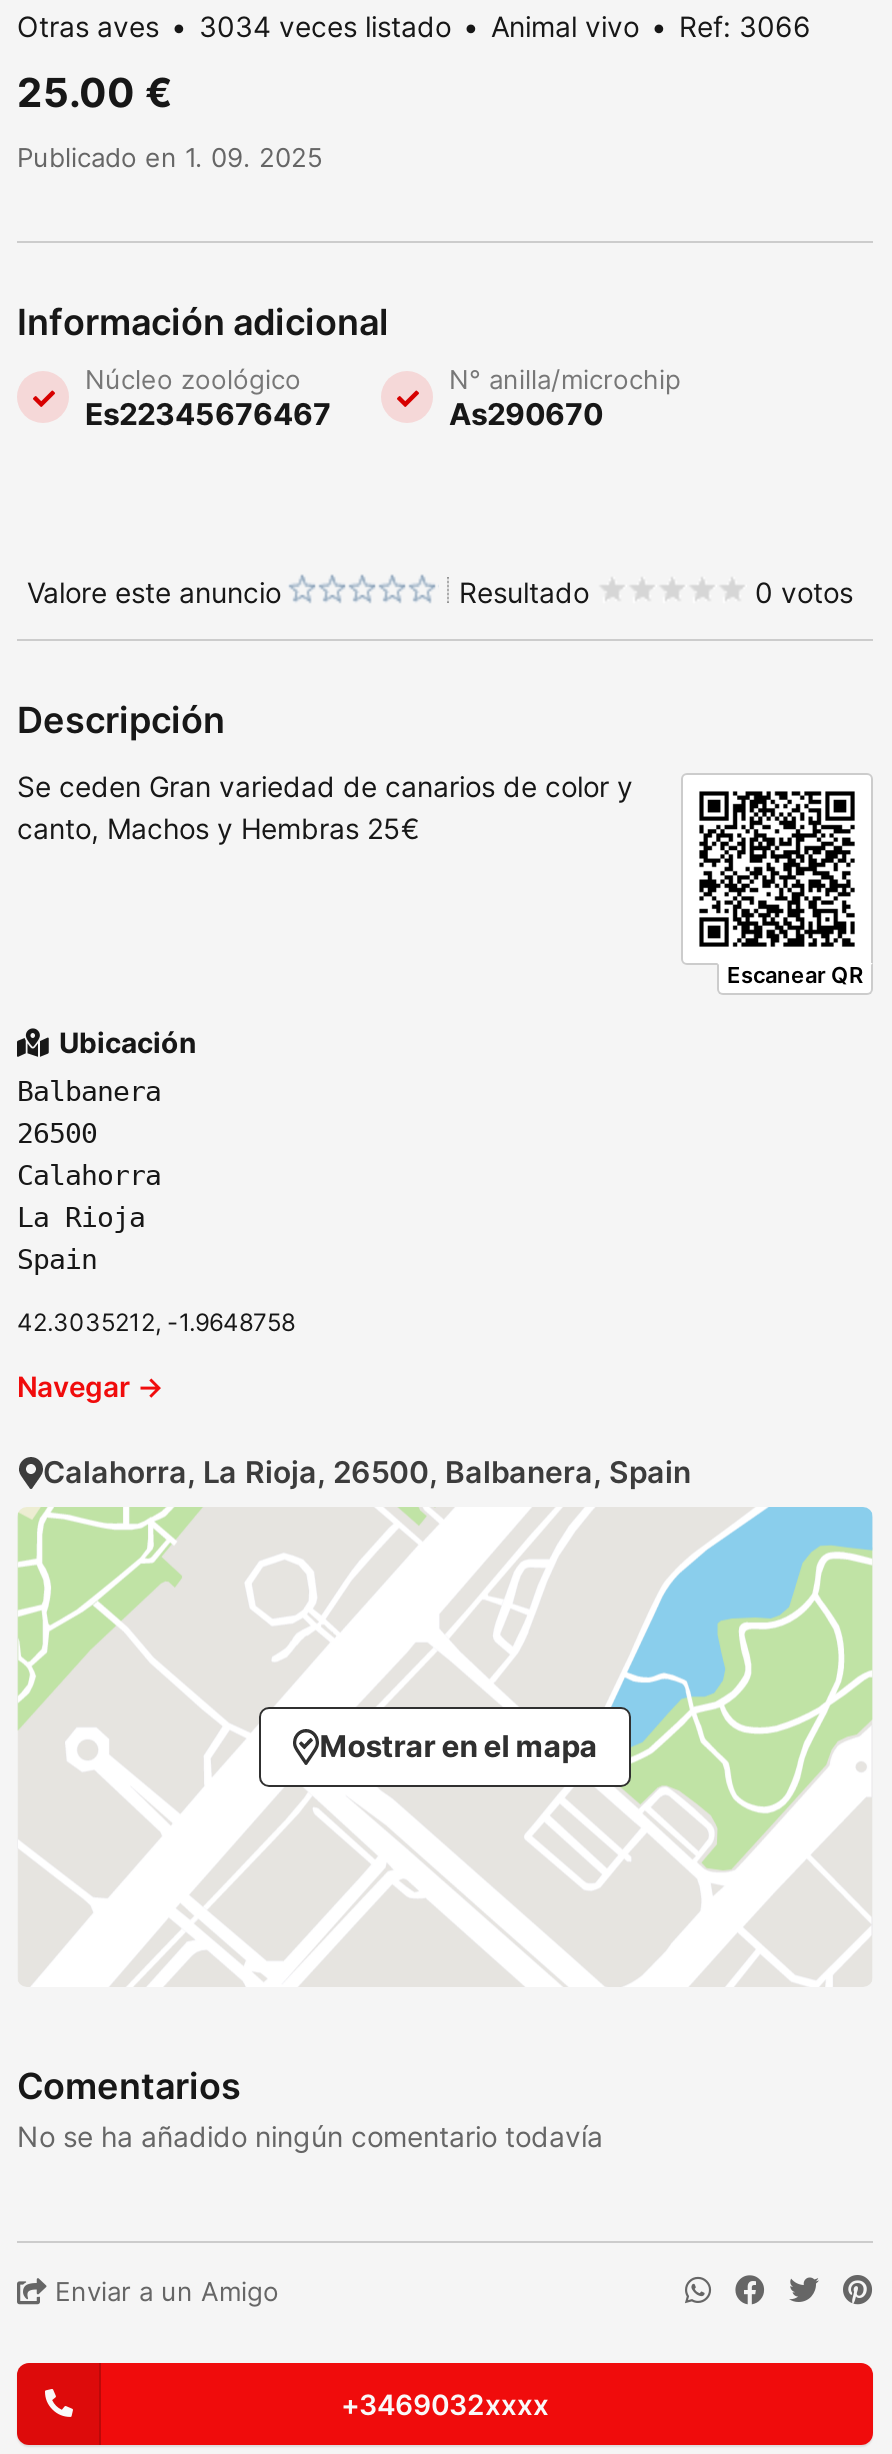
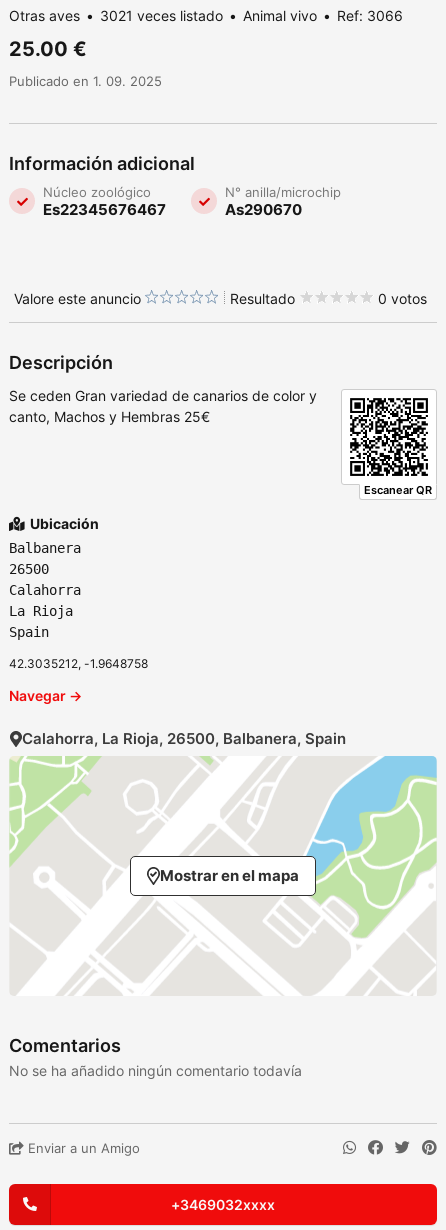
- 3034 veces listado
+ 3021 veces listado
